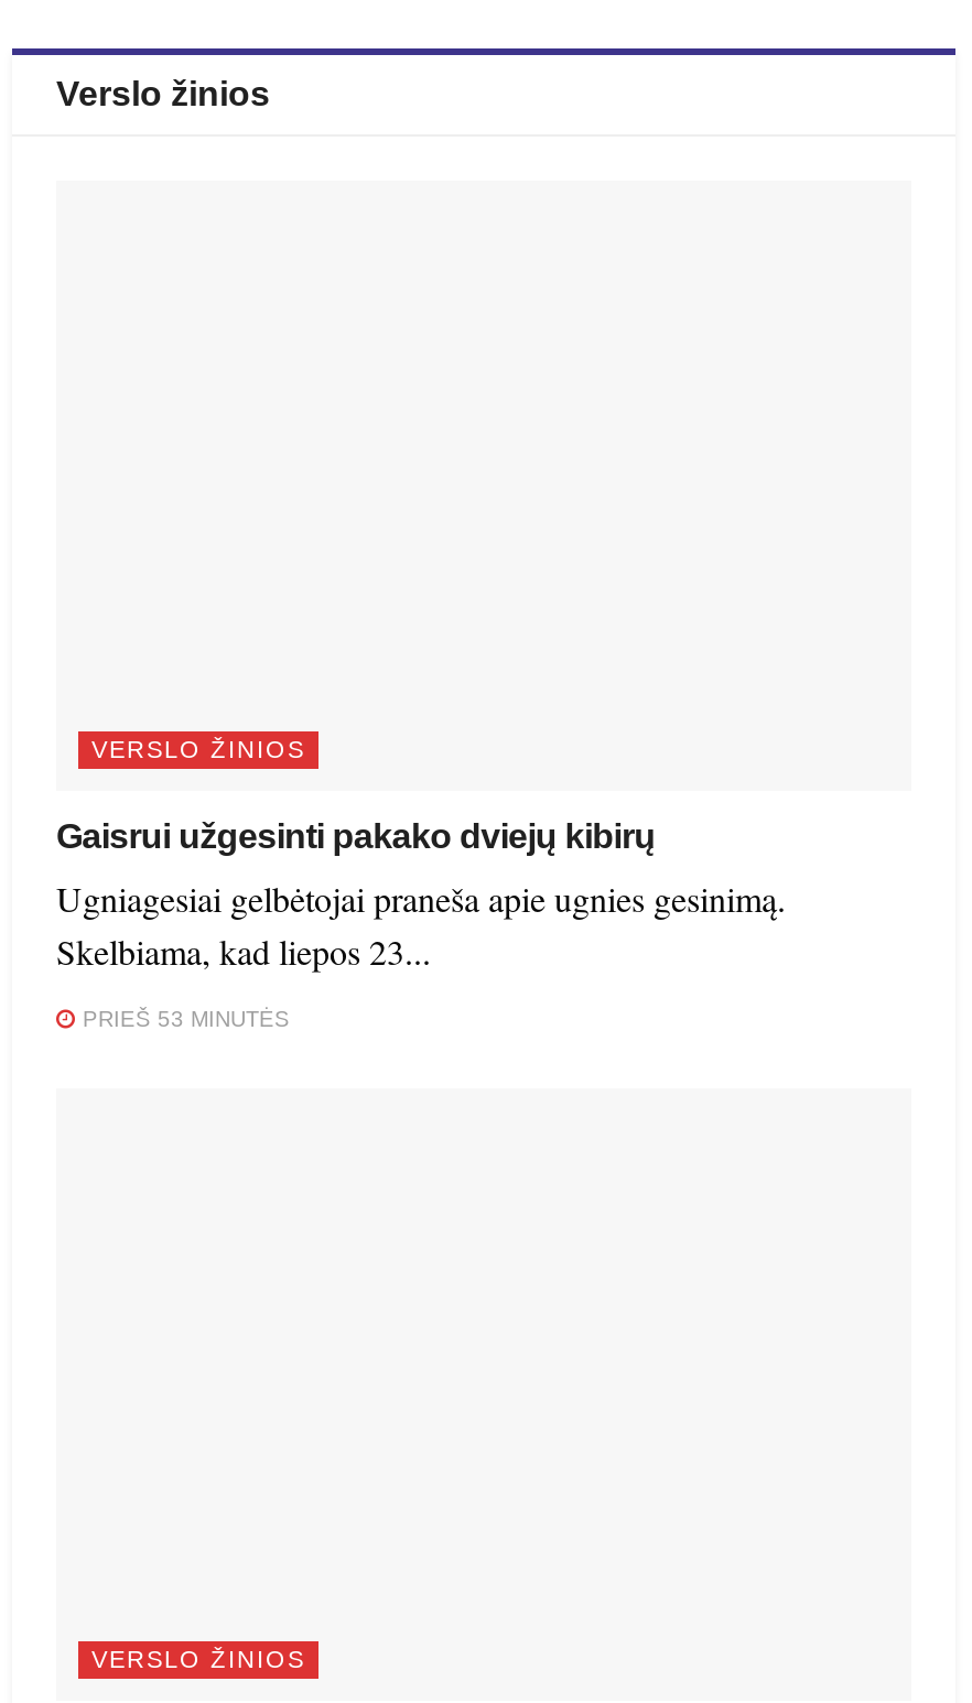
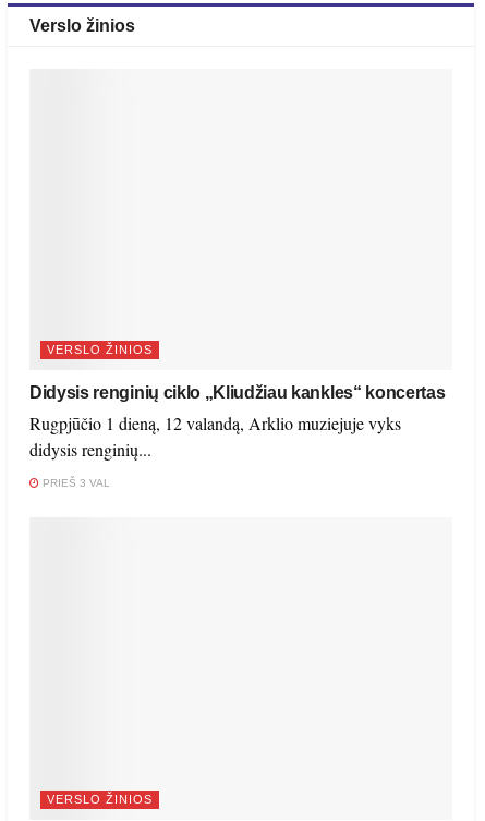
- Gaisrui užgesinti pakako dviejų kibirų
- Ugniagesiai gelbėtojai praneša apie ugnies gesinimą.
- Skelbiama, kad liepos 23...
+ Didysis renginių ciklo „Kliudžiau kankles“ koncertas
+ Rugpjūčio 1 dieną, 12 valandą, Arklio muziejuje vyks
+ didysis renginių...

- PRIEŠ 53 MINUTĖS
+ PRIEŠ 3 VAL
